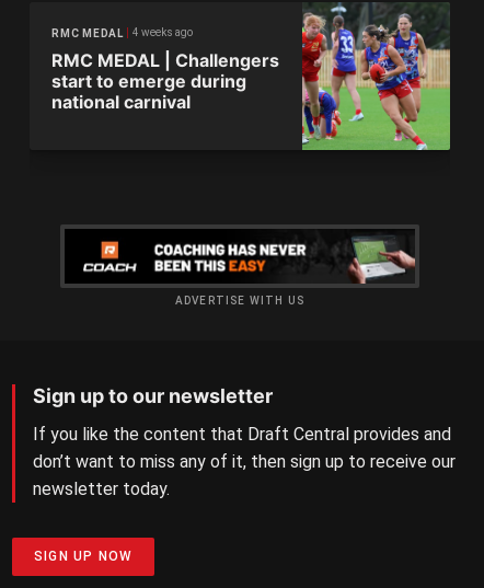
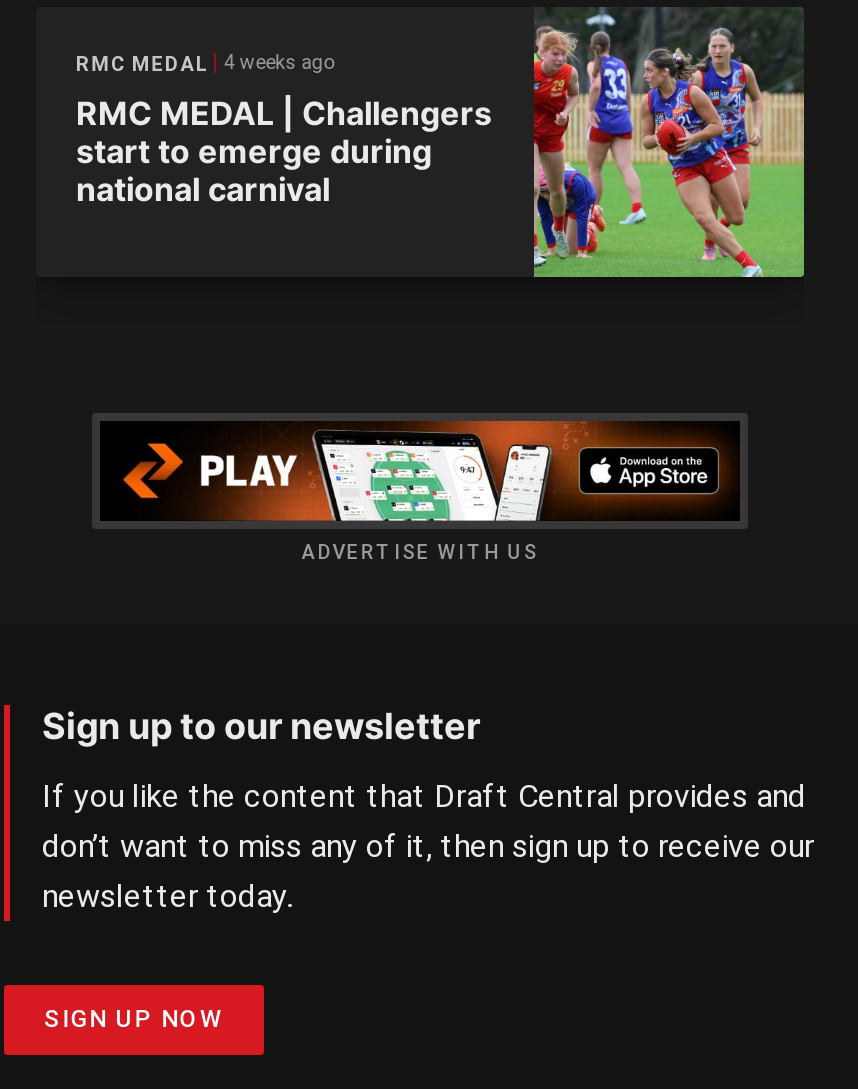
- [image]
+ [image]
